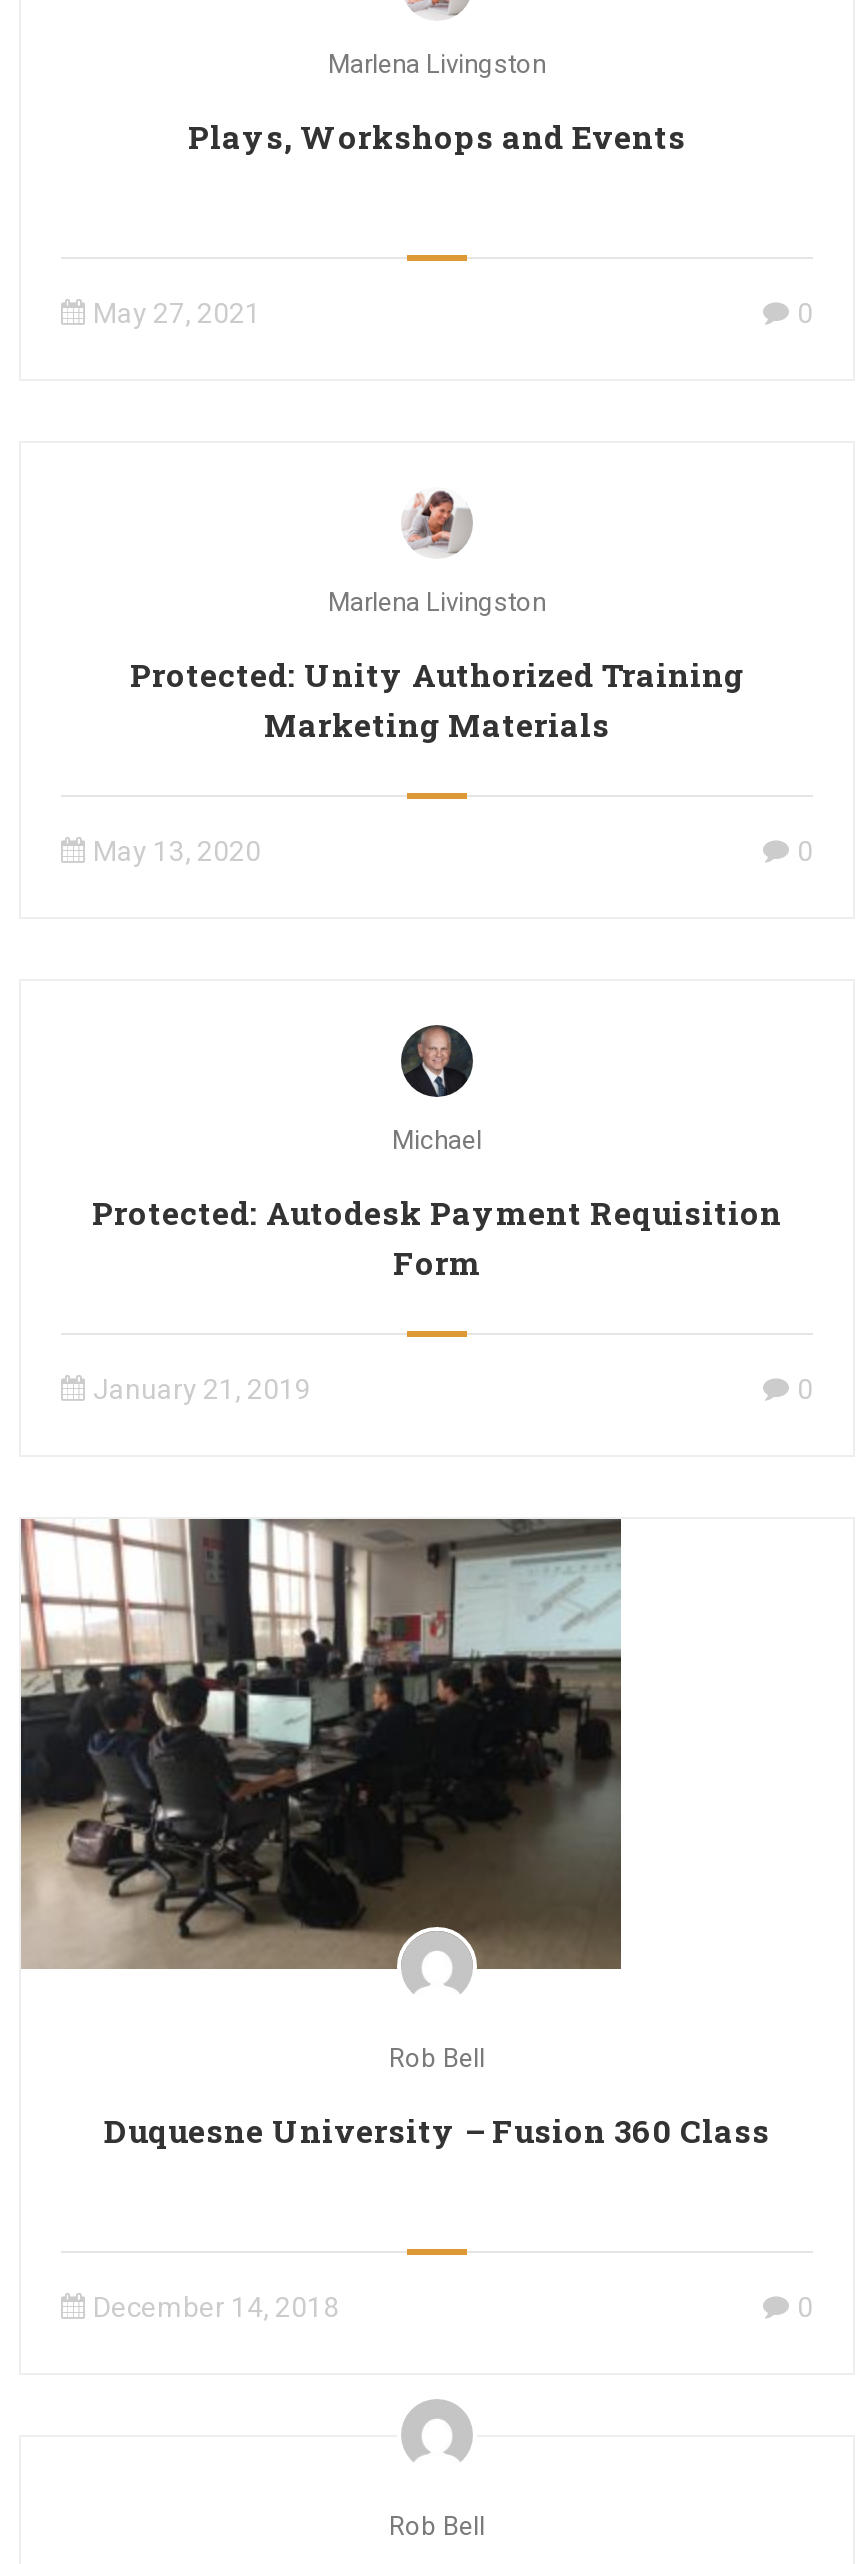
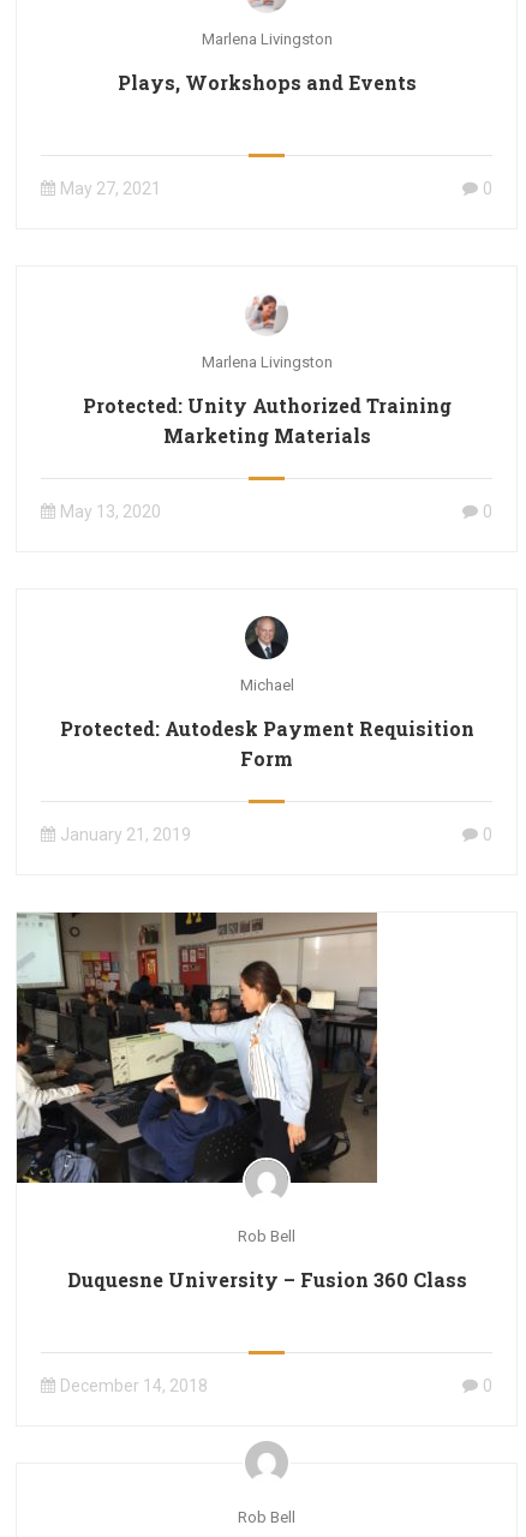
- [image]
+ [image]
